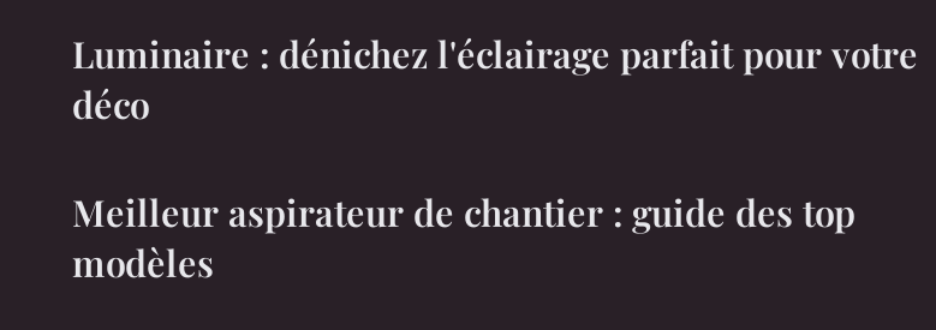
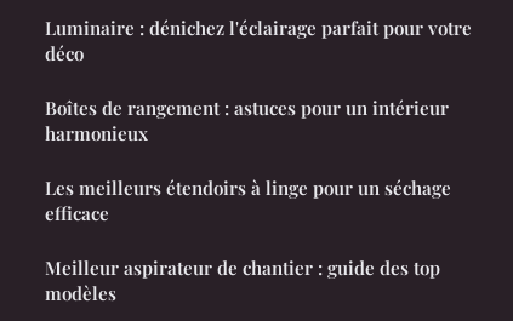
+ Boîtes de rangement : astuces pour un intérieur
+ harmonieux
+ Les meilleurs étendoirs à linge pour un séchage
+ efficace
